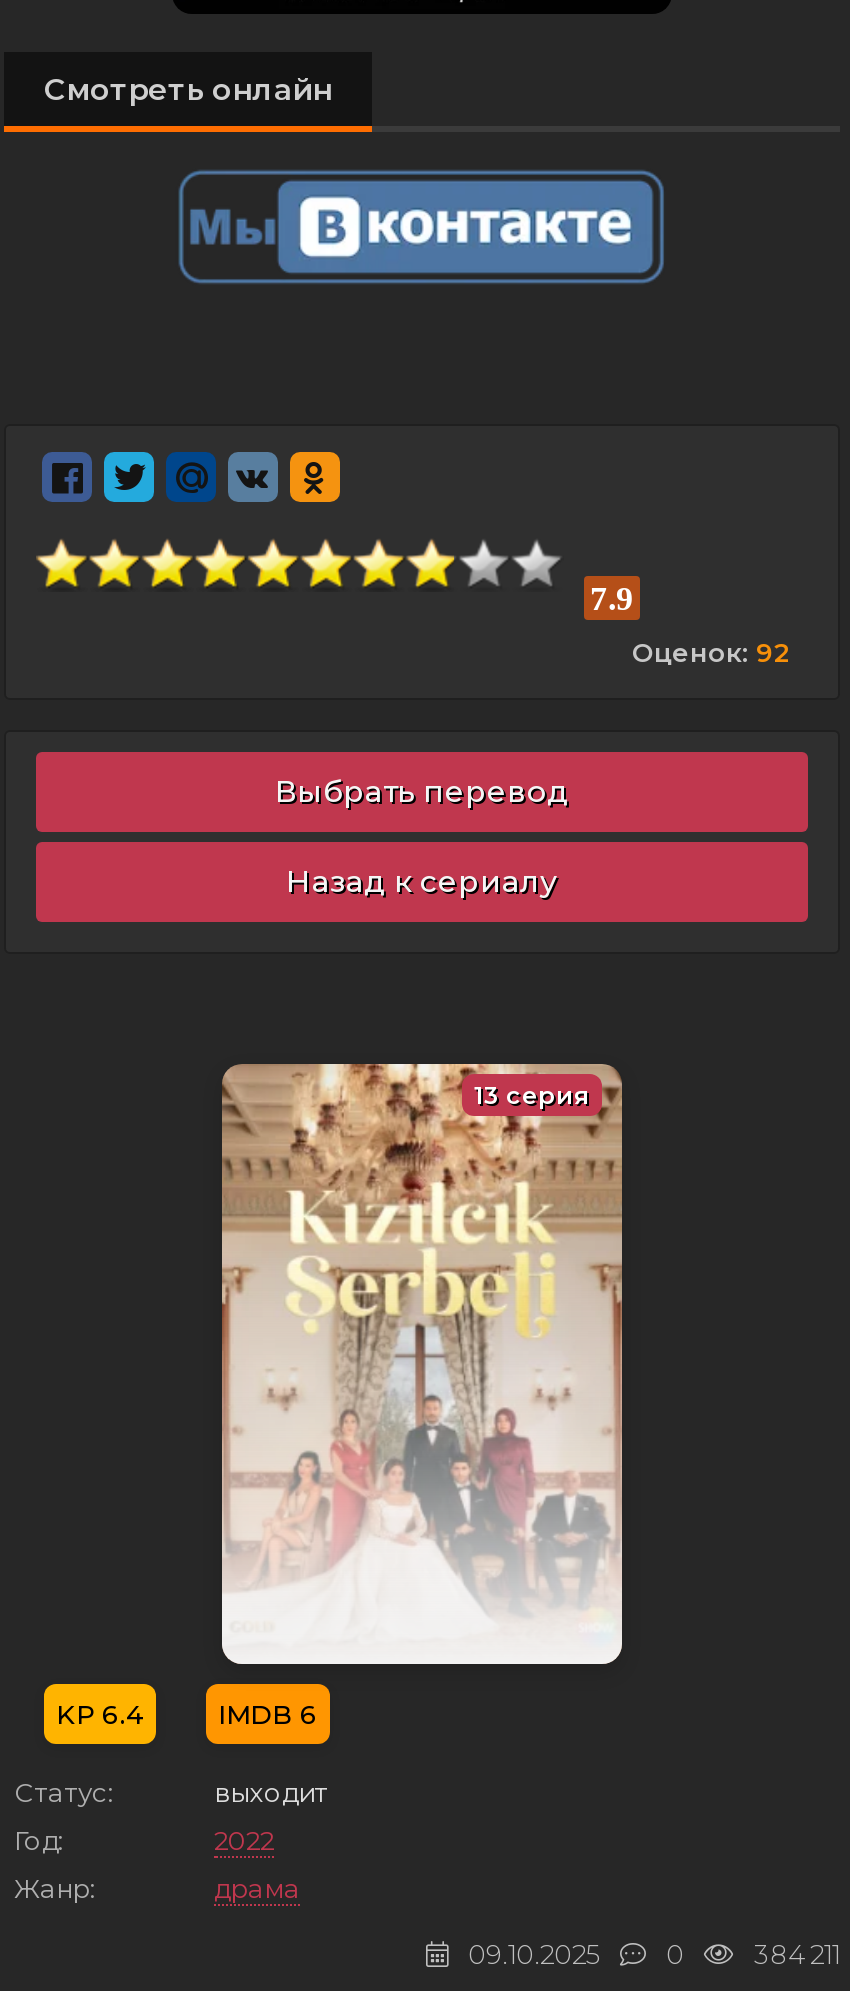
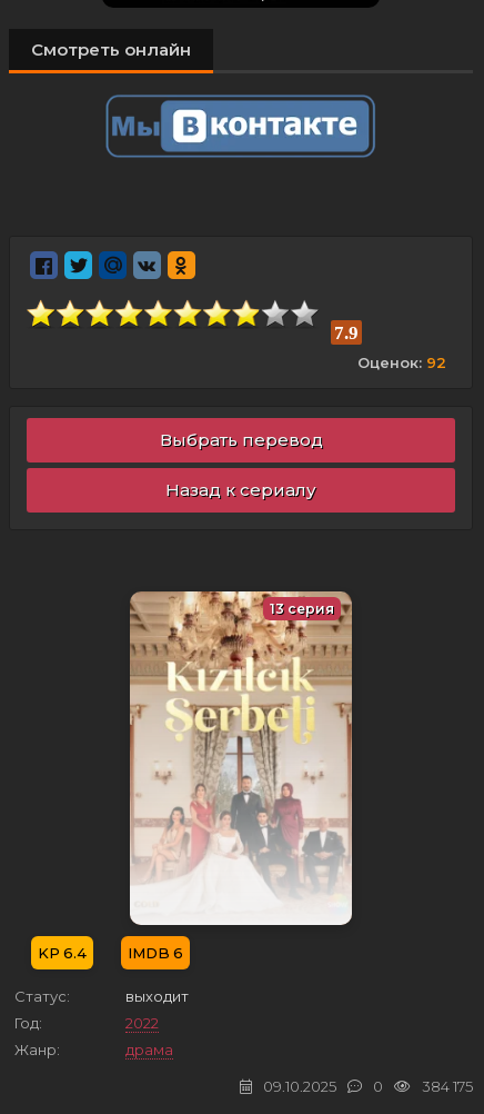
- 384 211
+ 384 175
